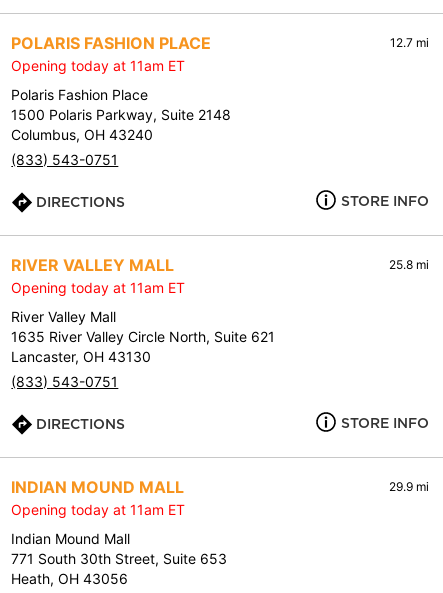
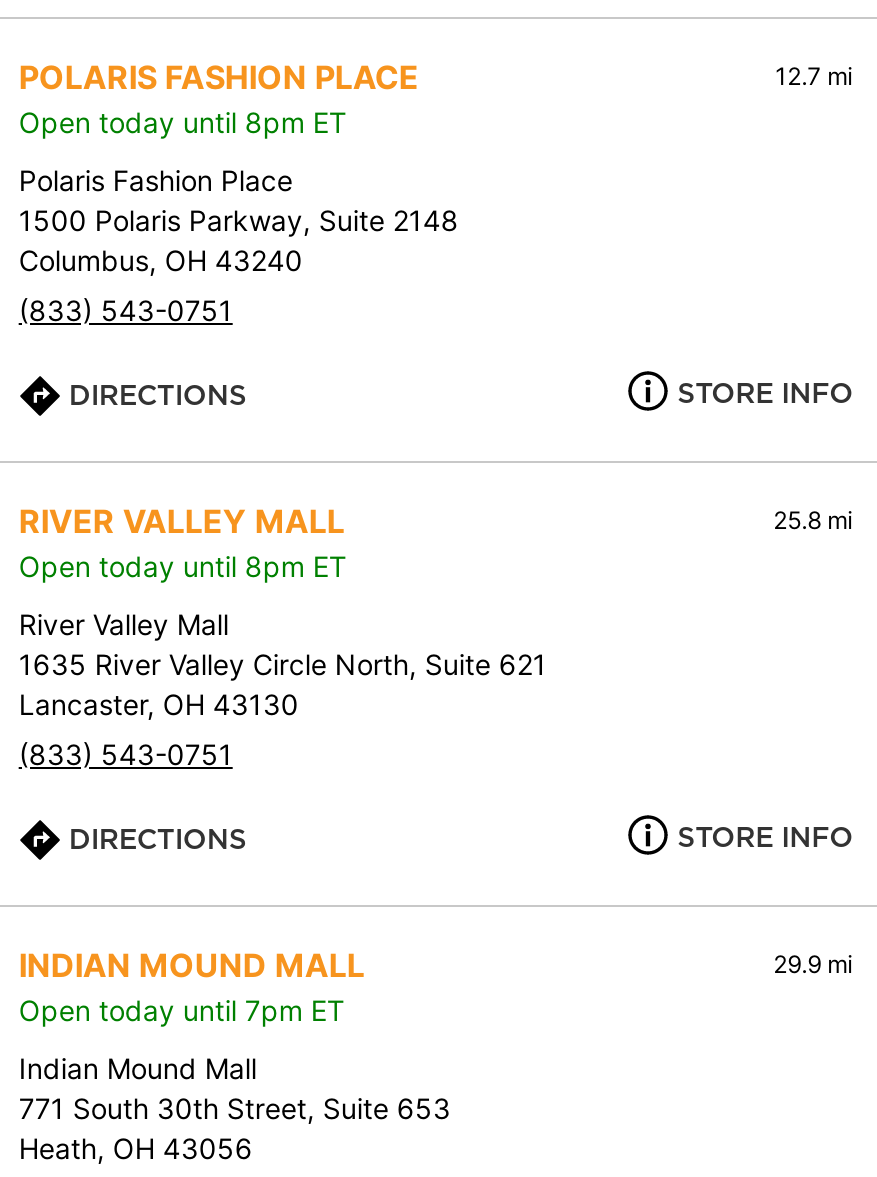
- Opening today at 11am ET
+ Open today until 8pm ET

- Opening today at 11am ET
+ Open today until 8pm ET

- Opening today at 11am ET
+ Open today until 7pm ET
